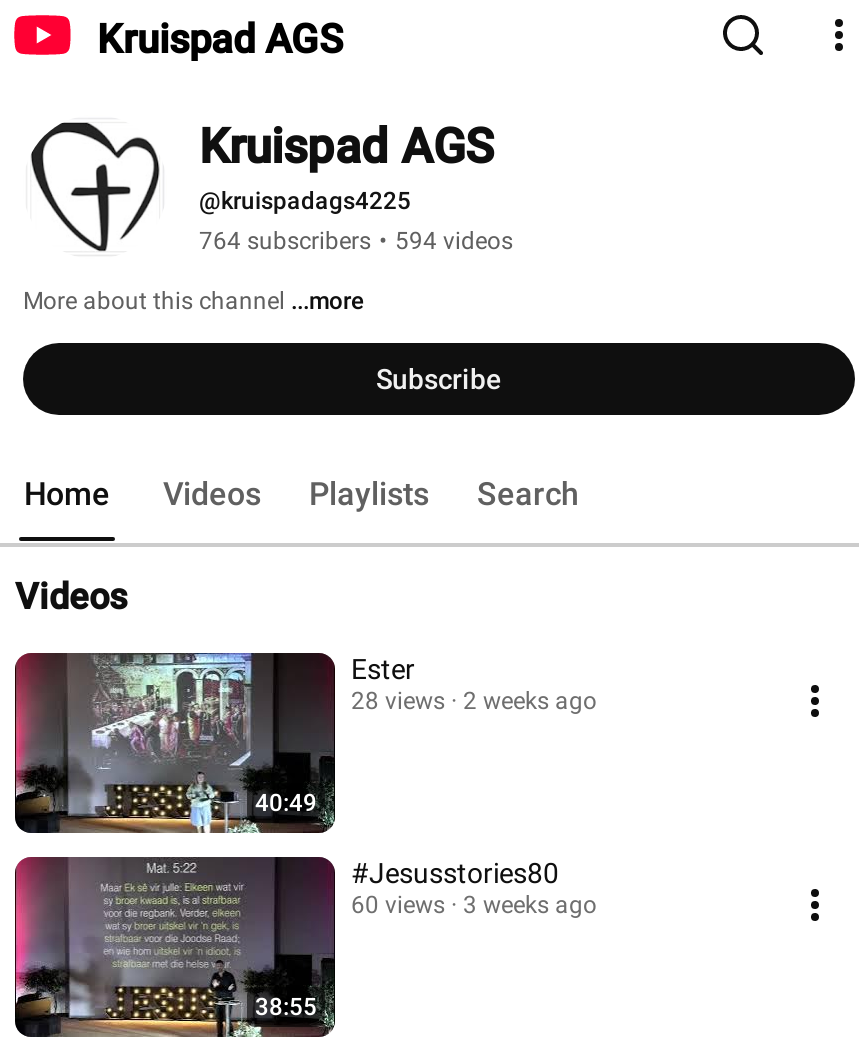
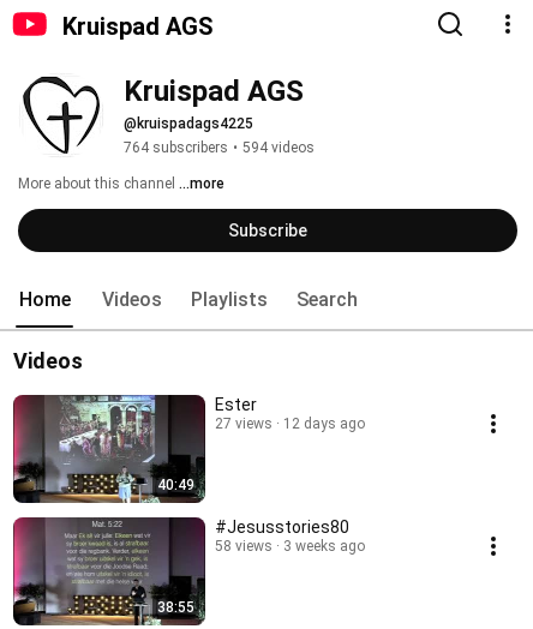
- 28 views
+ 27 views

- 2 weeks ago
+ 12 days ago

- 60 views 3 weeks ago
+ 58 views 3 weeks ago
